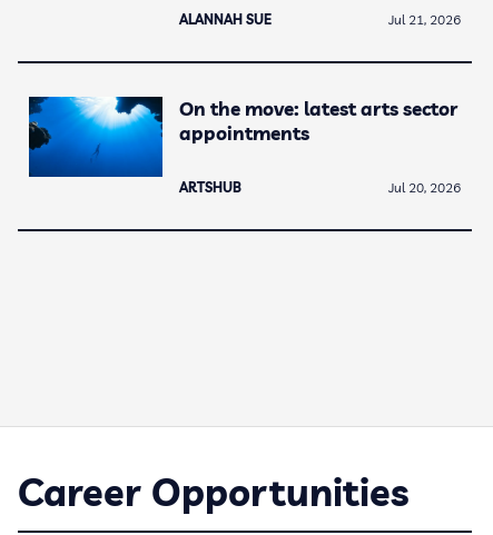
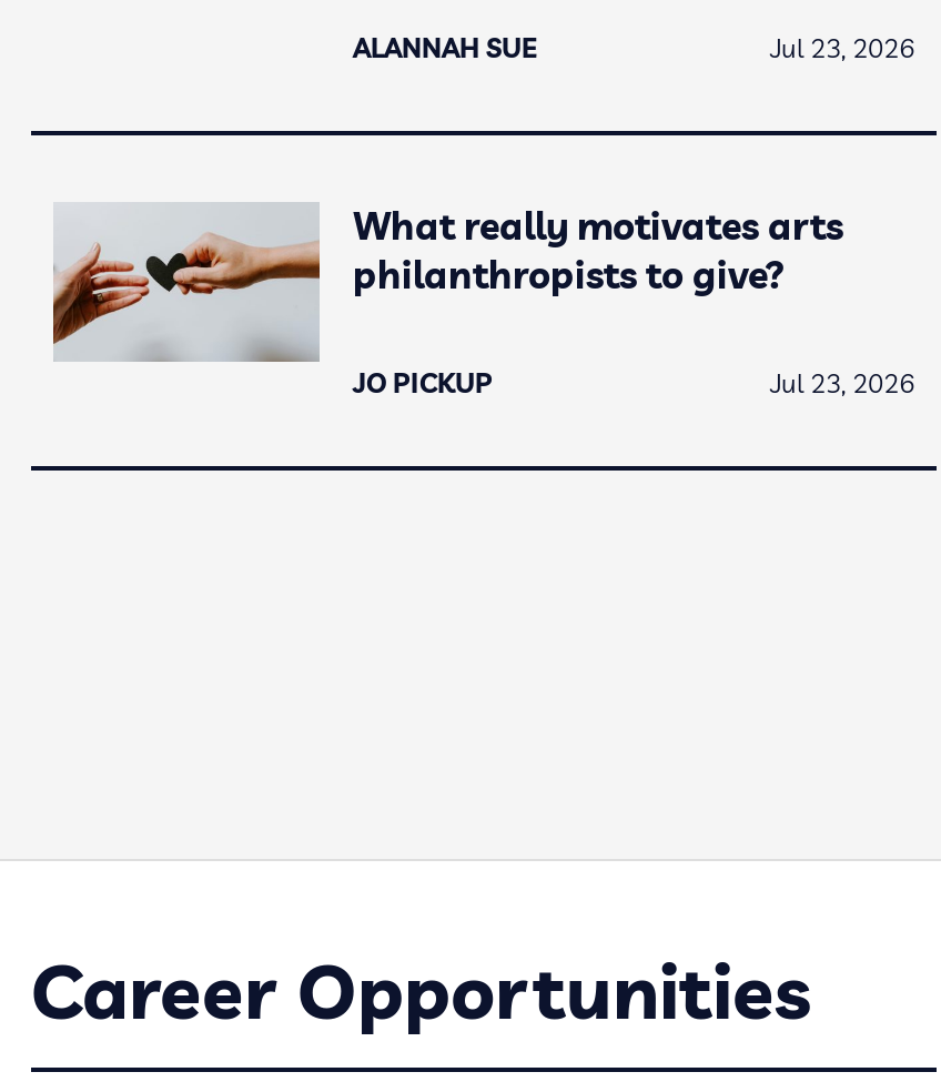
- Jul 21, 2026
+ Jul 23, 2026

- [image]
- On the move: latest arts sector
- appointments
+ [image]
+ What really motivates arts
+ philanthropists to give?

- ARTSHUB
- Jul 20, 2026
+ JO PICKUP
+ Jul 23, 2026
